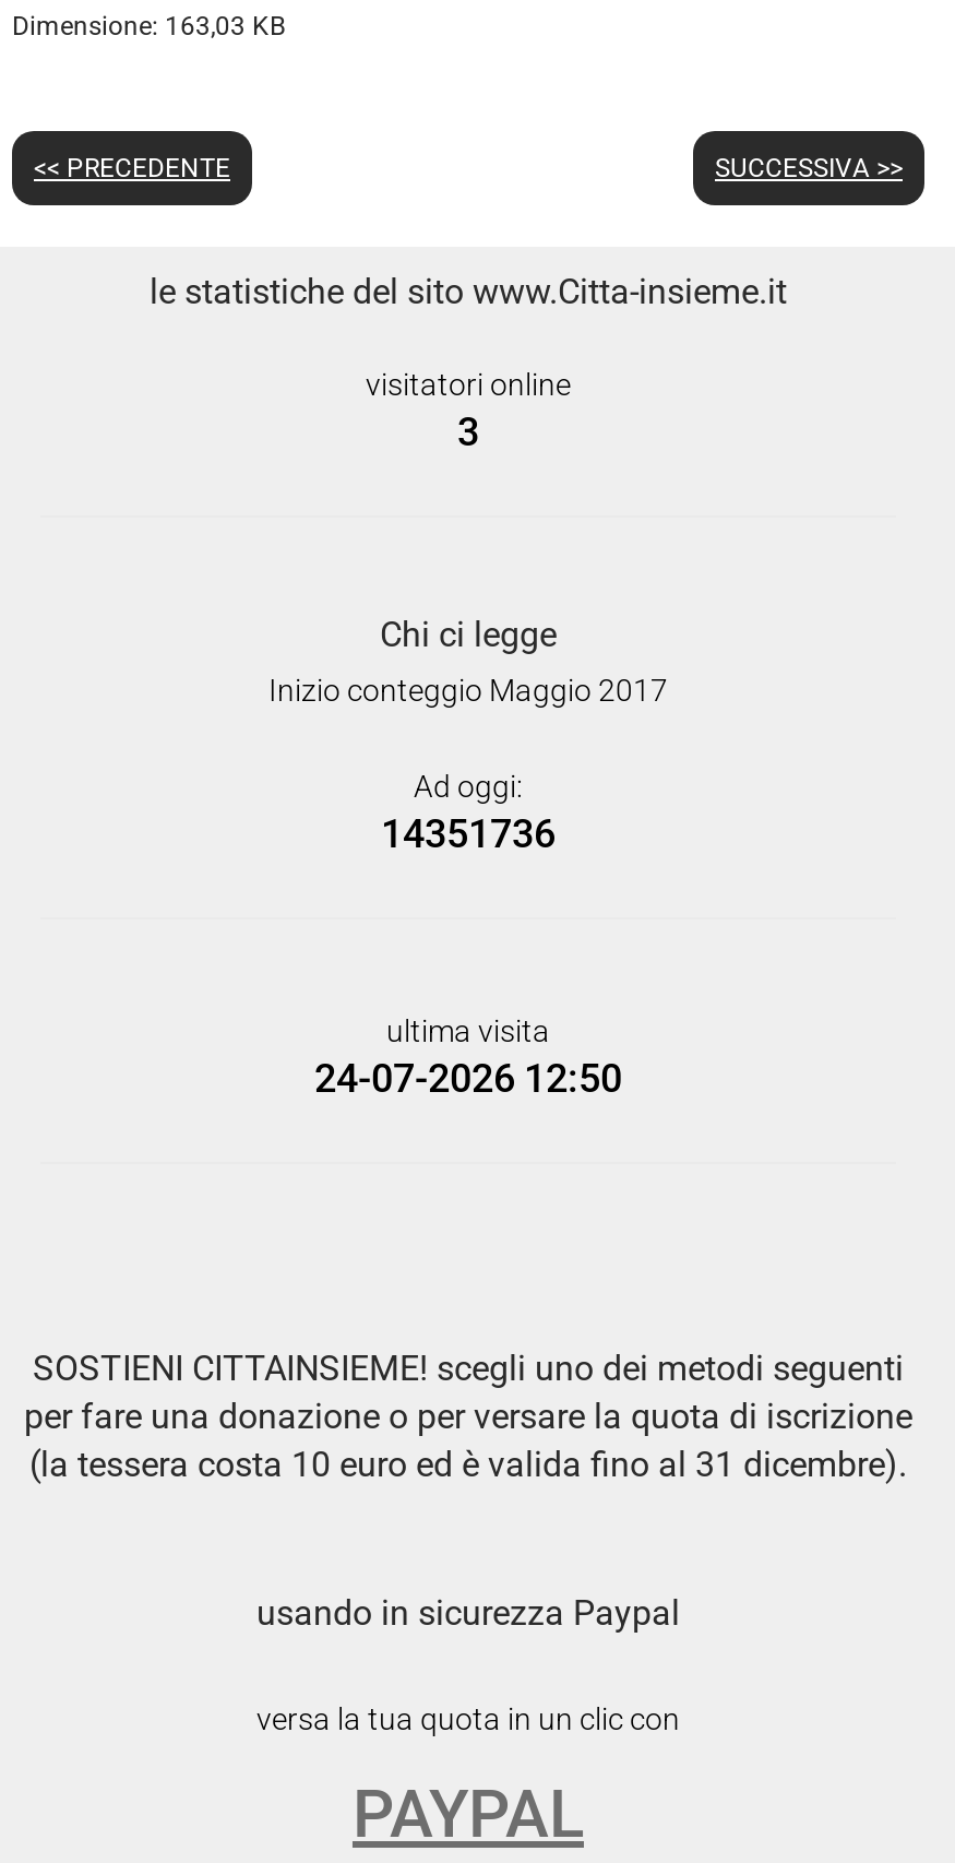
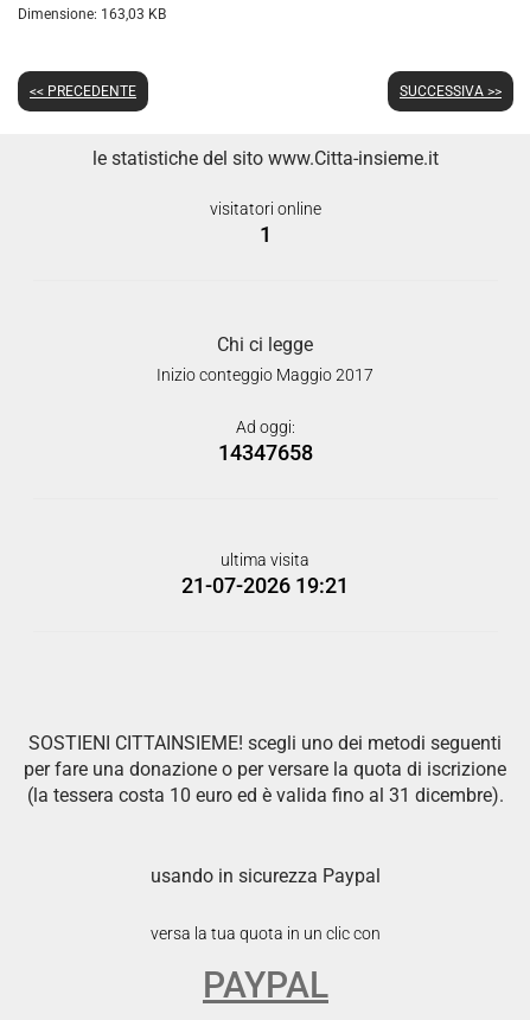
- 3
+ 1

- 14351736
+ 14347658

- 24-07-2026 12:50
+ 21-07-2026 19:21
